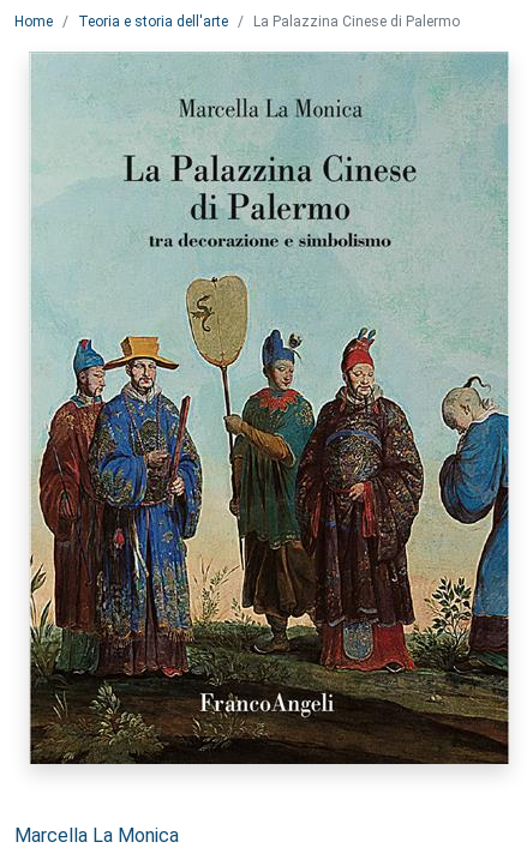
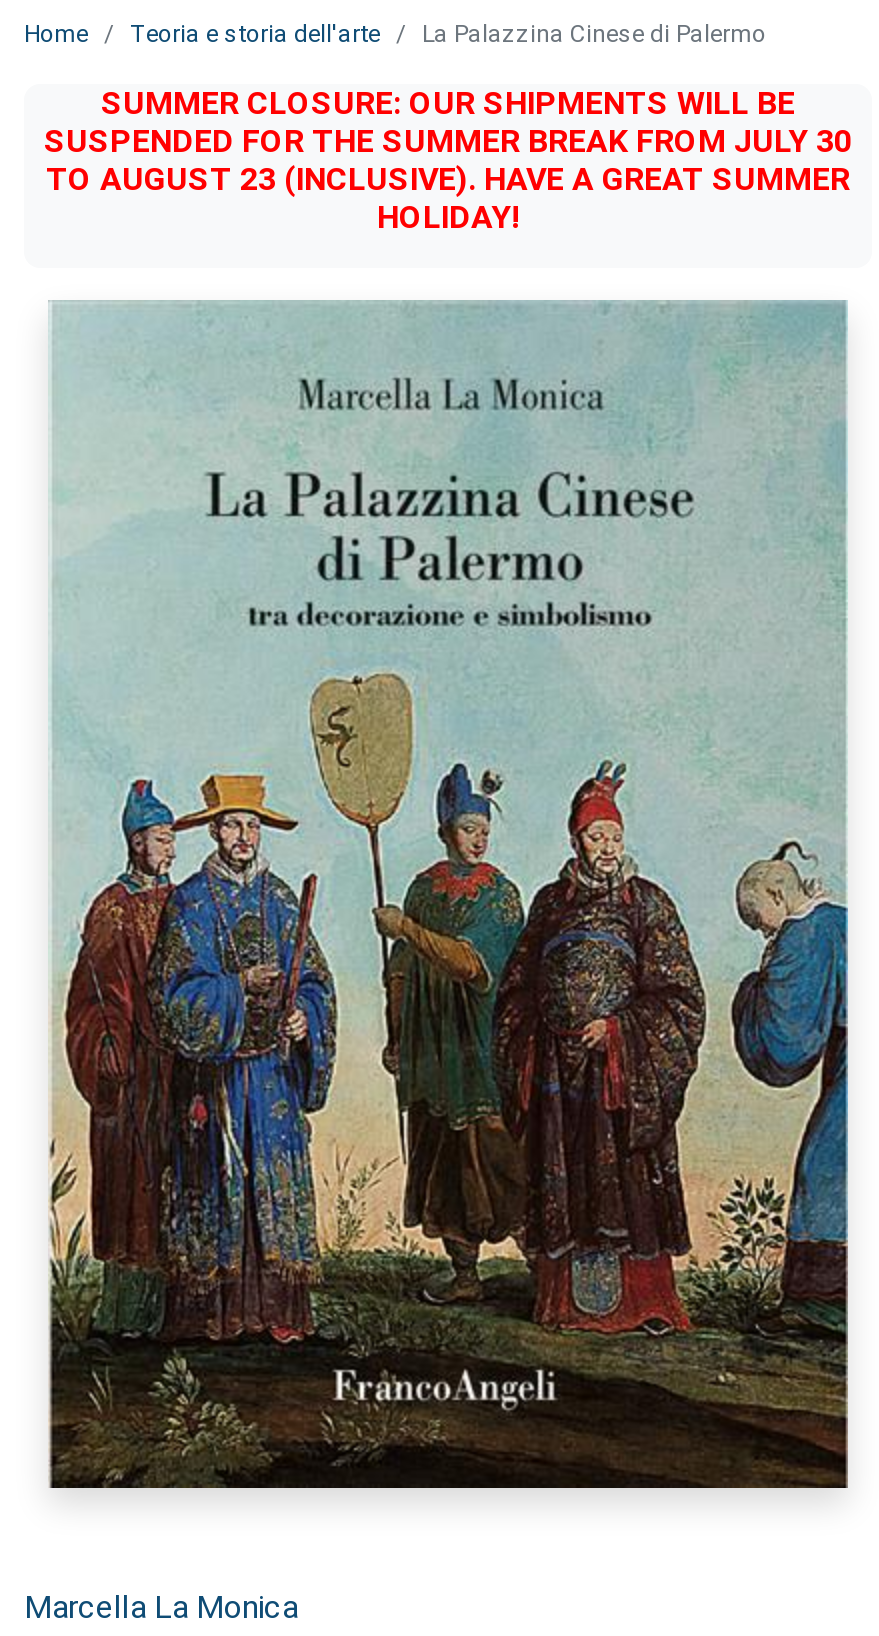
+ SUMMER CLOSURE: OUR SHIPMENTS WILL BE
+ SUSPENDED FOR THE SUMMER BREAK FROM JULY 30
+ TO AUGUST 23 (INCLUSIVE). HAVE A GREAT SUMMER
+ HOLIDAY!
